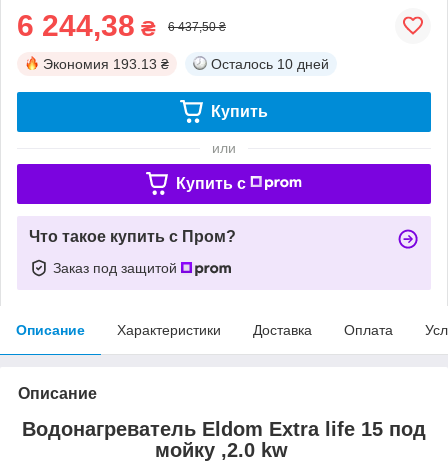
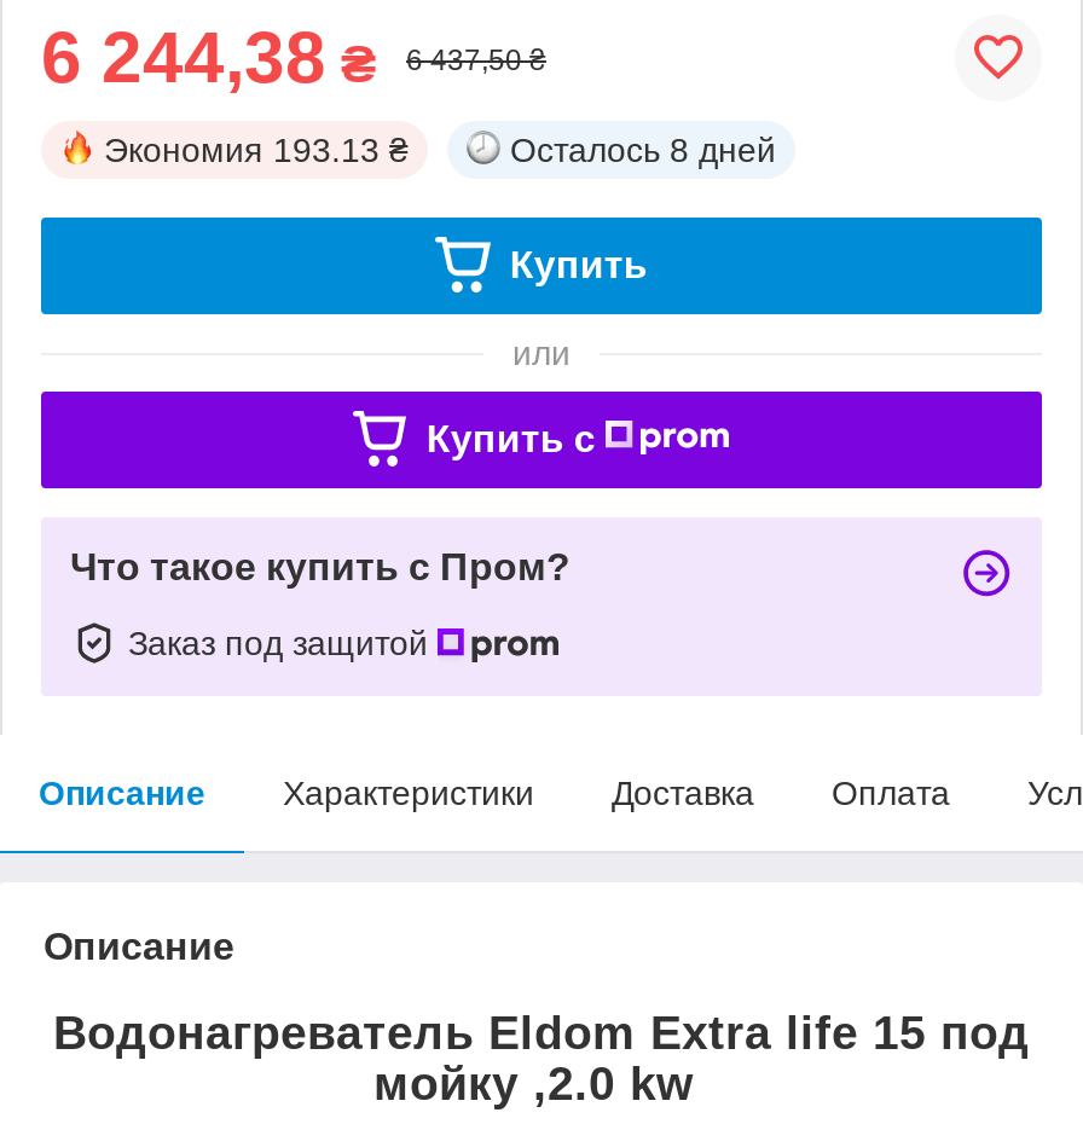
- Осталось 10 дней
+ Осталось 8 дней
